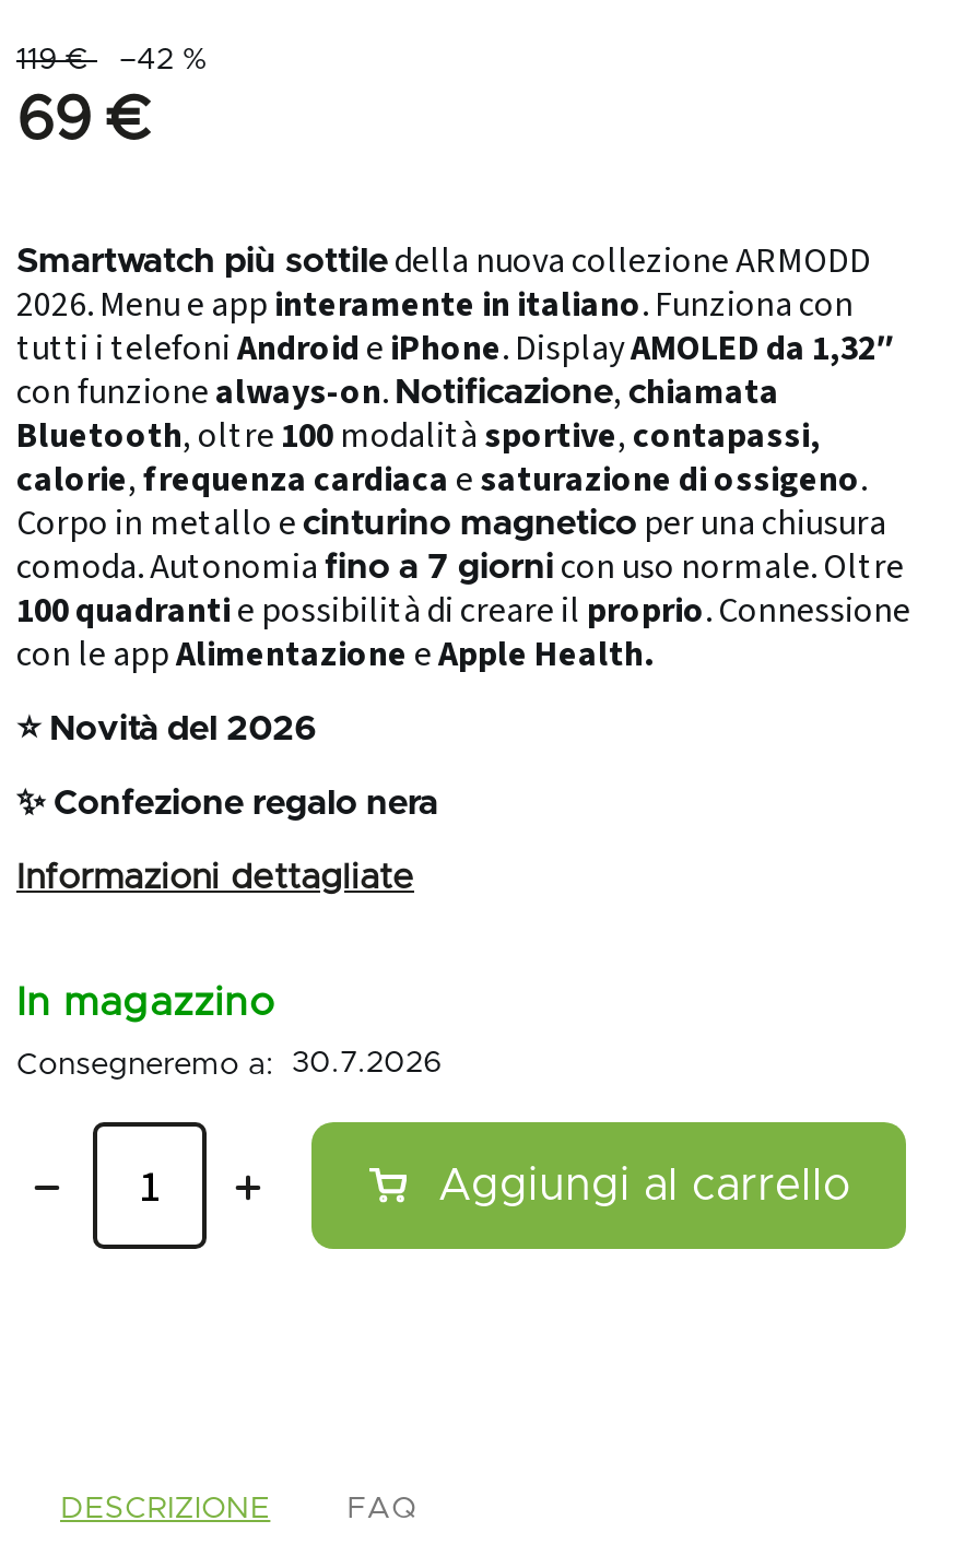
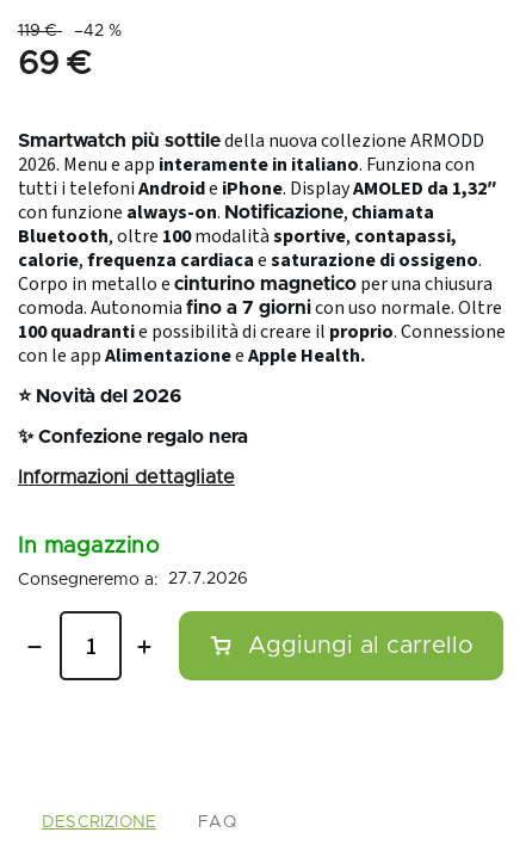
- 30.7.2026
+ 27.7.2026
